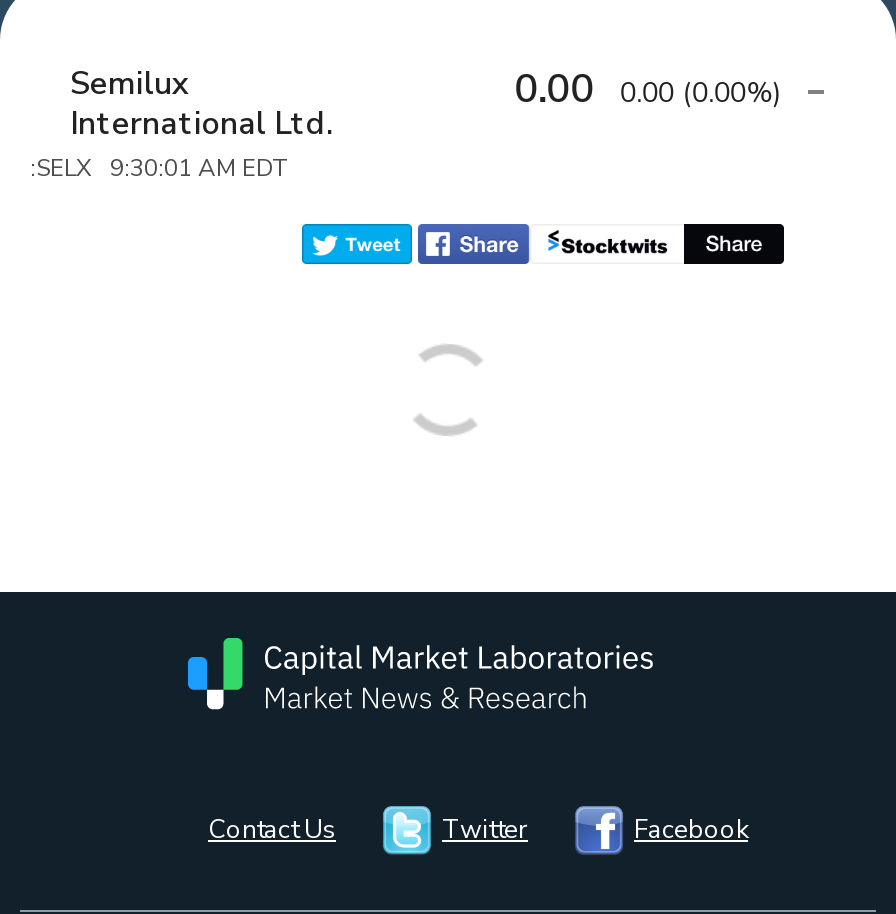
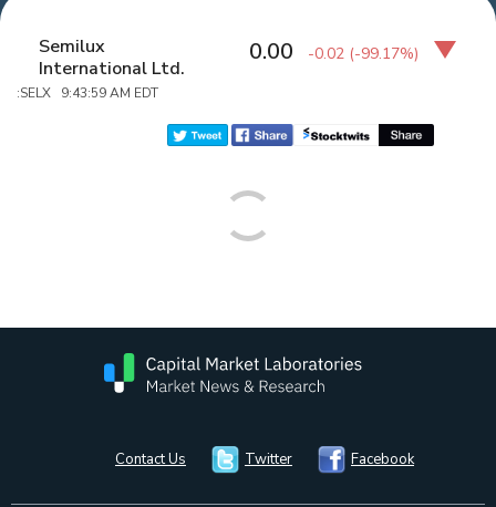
- 0.00 0.00 (0.00%)
+ 0.00 -0.02 (-99.17%)

- :SELX 9:30:01 AM EDT
+ :SELX 9:43:59 AM EDT
